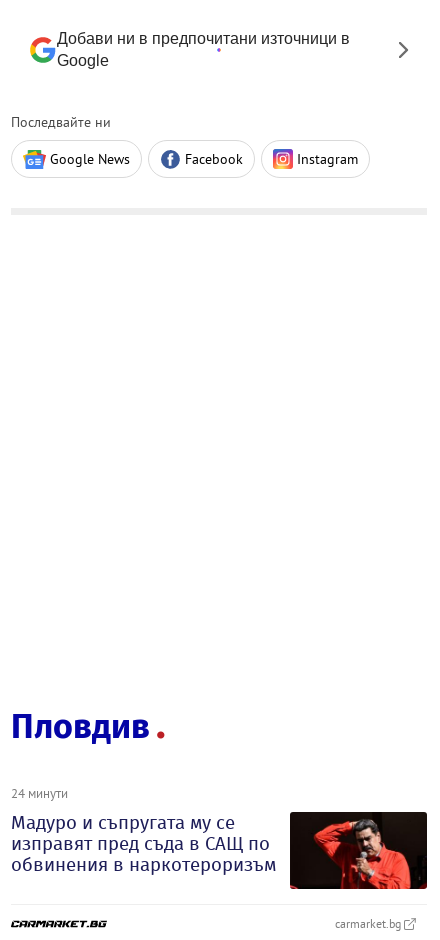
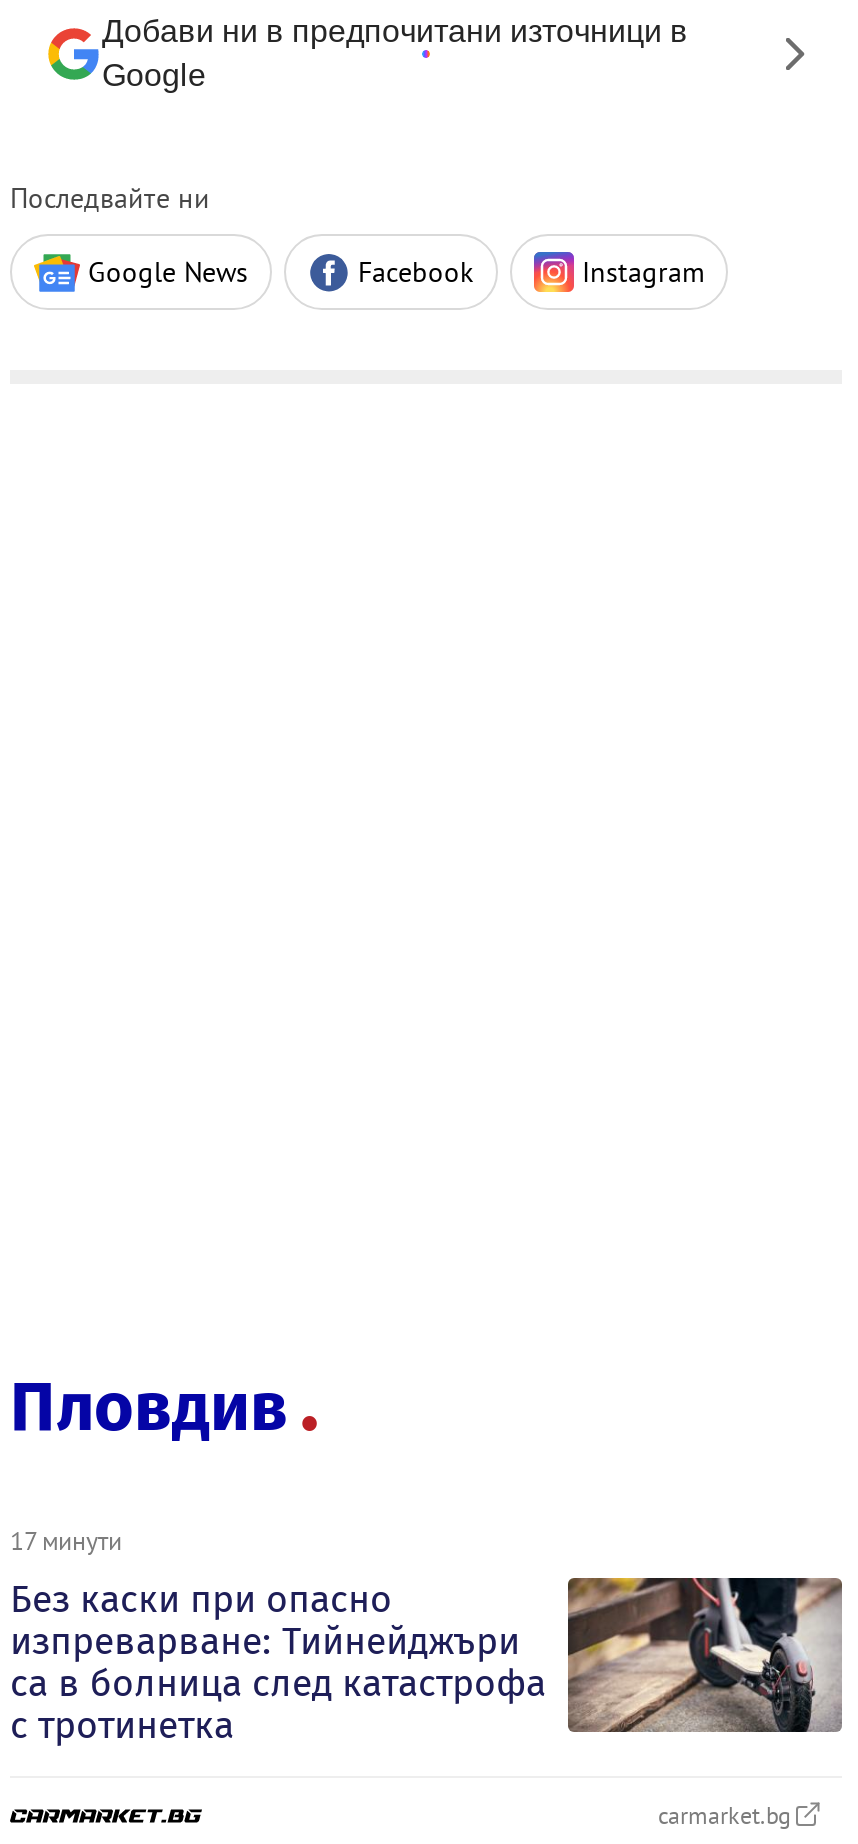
- [image]
- 24 минути
- Мадуро и съпругата му се
- изправят пред съда в САЩ по
- обвинения в наркотероризъм
+ [image]
+ 17 минути
+ Без каски при опасно
+ изпреварване: Тийнейджъри
+ са в болница след катастрофа
+ с тротинетка
